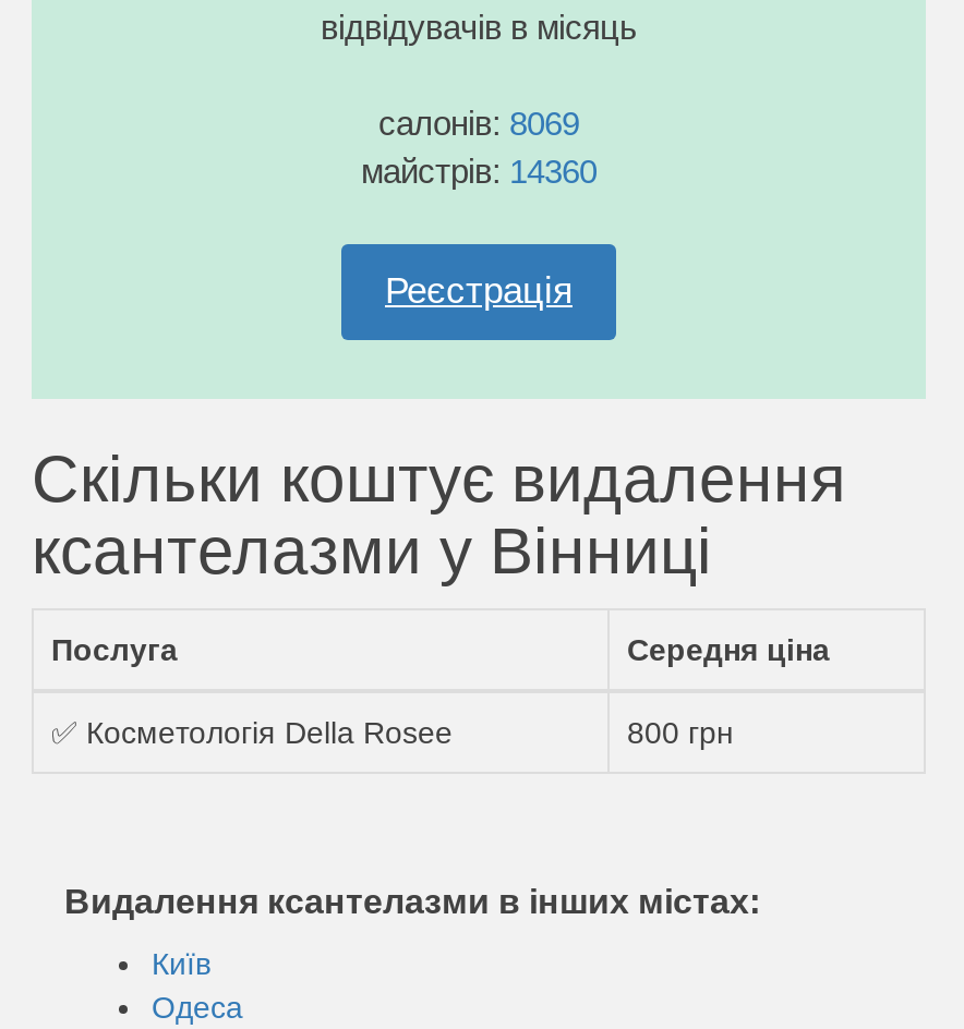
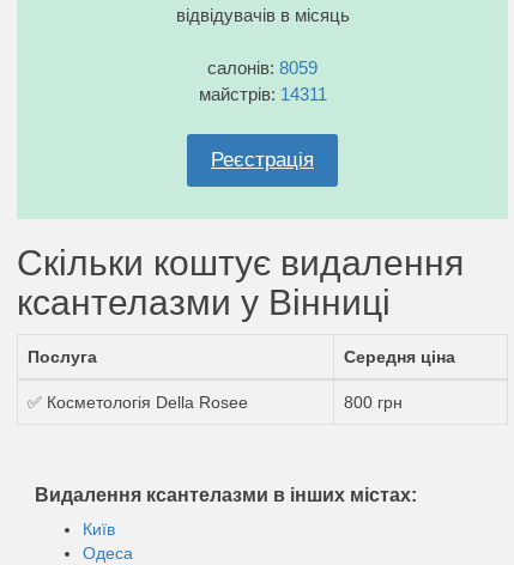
- салонів: 8069
+ салонів: 8059

- майстрів: 14360
+ майстрів: 14311
